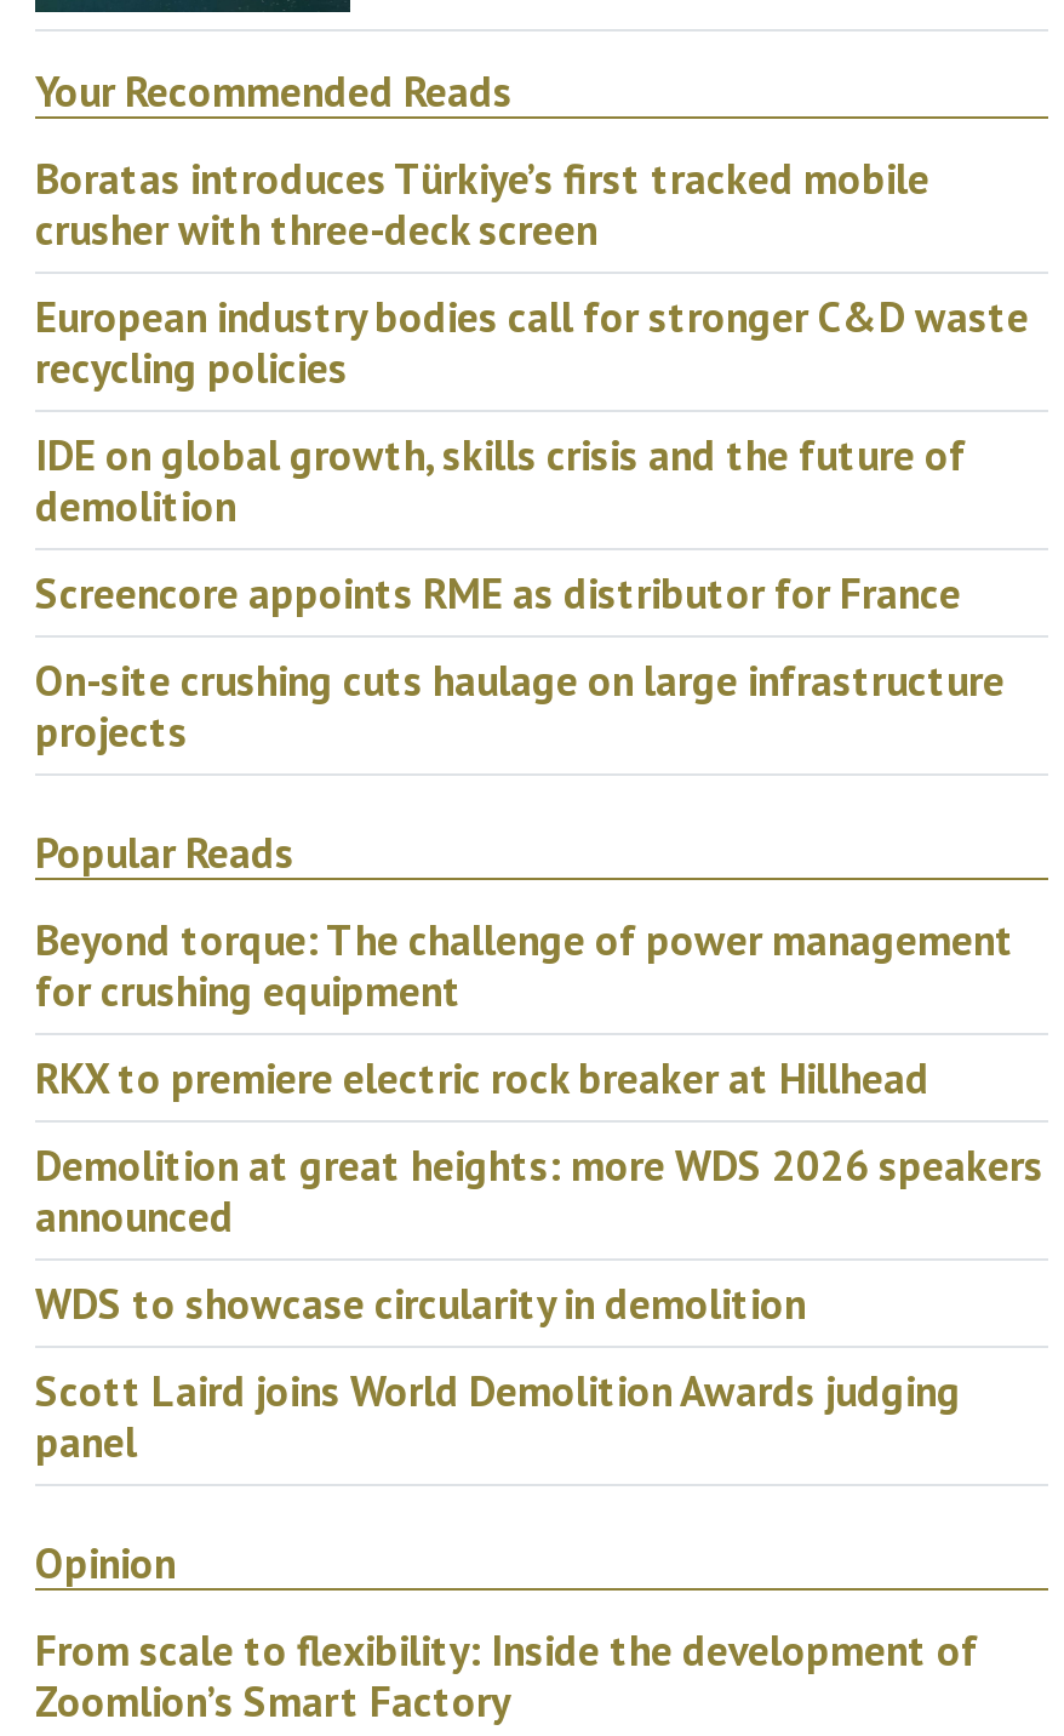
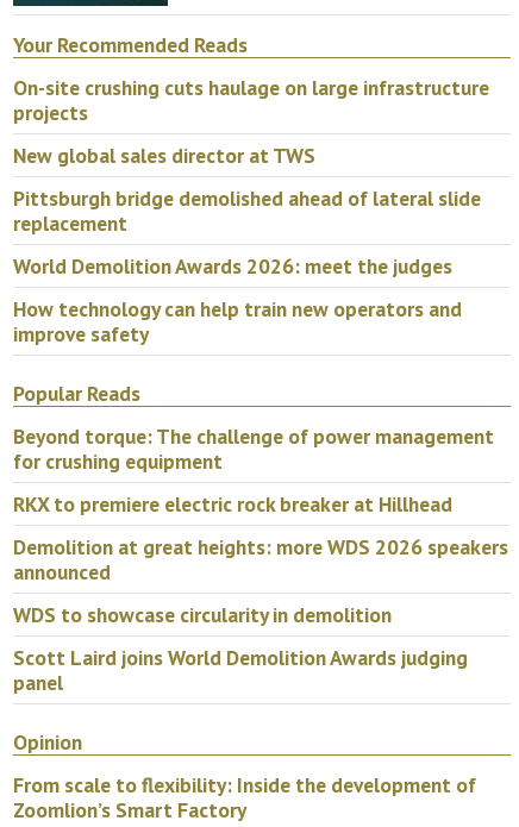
- Boratas introduces Türkiye’s first tracked mobile
- crusher with three-deck screen
- European industry bodies call for stronger C&D waste
- recycling policies
- IDE on global growth, skills crisis and the future of
- demolition
- Screencore appoints RME as distributor for France

moved up: On-site crushing cuts haulage on large infrastructure | projects

+ New global sales director at TWS
+ Pittsburgh bridge demolished ahead of lateral slide
+ replacement
+ World Demolition Awards 2026: meet the judges
+ How technology can help train new operators and
+ improve safety
